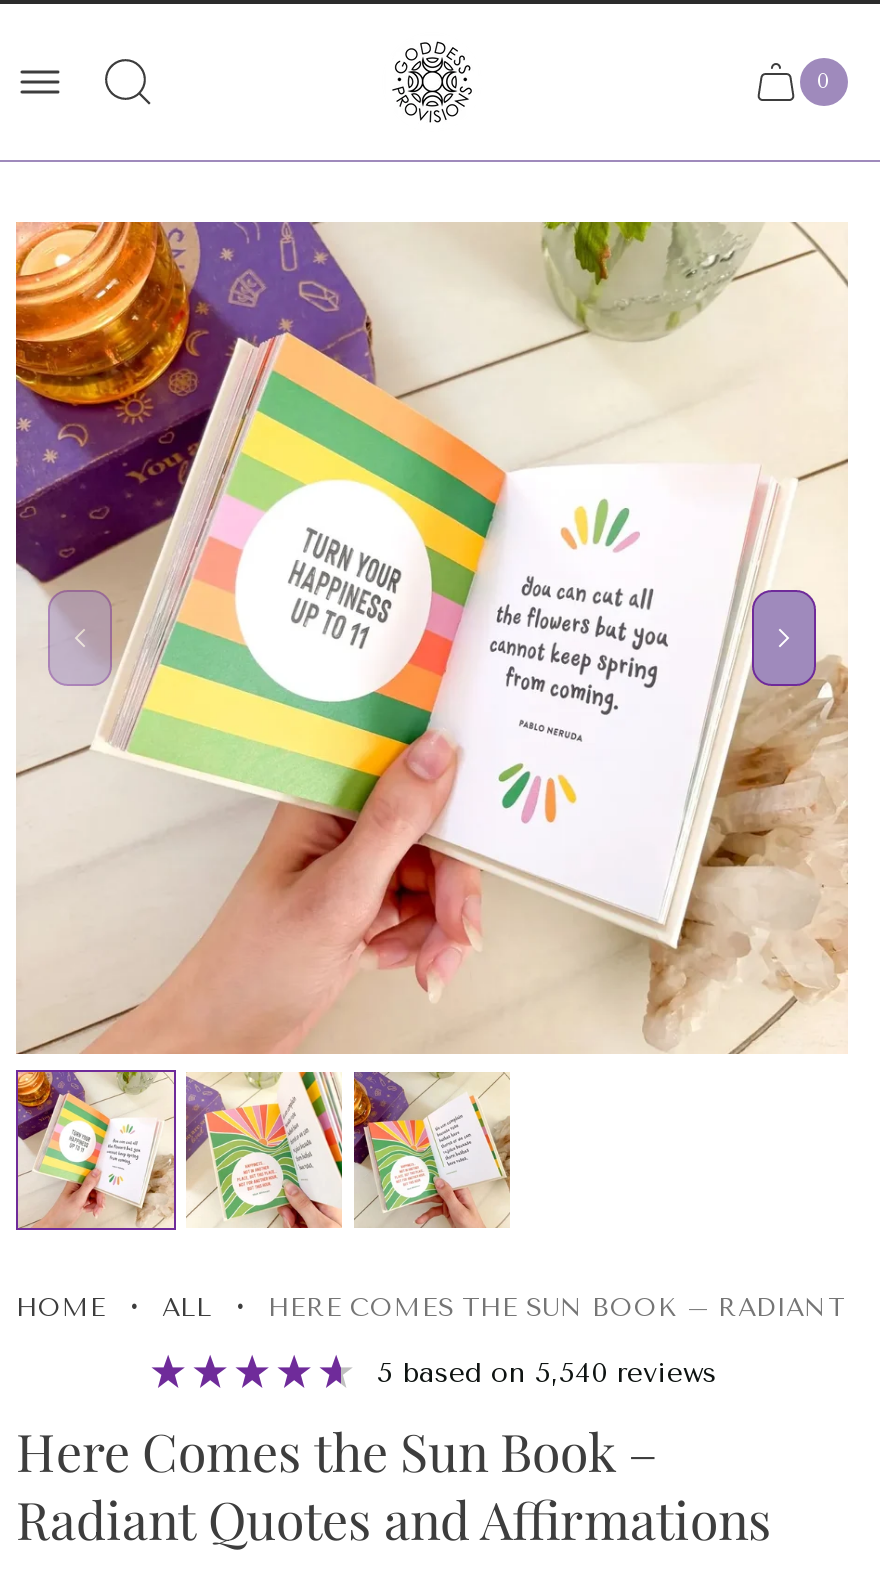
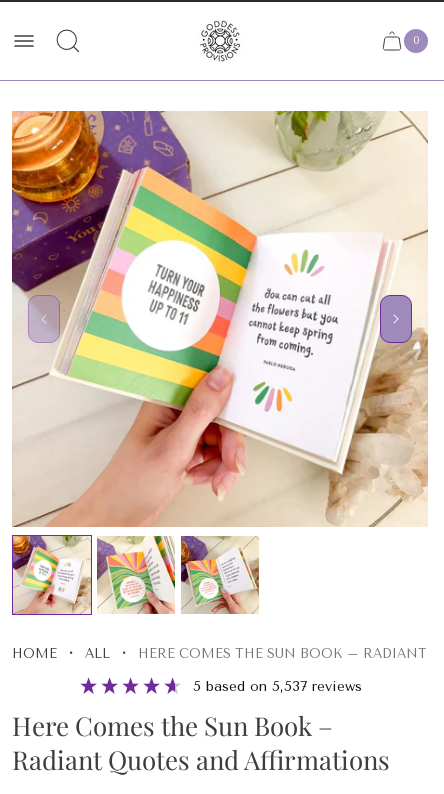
- 5 based on 5,540 reviews
+ 5 based on 5,537 reviews
